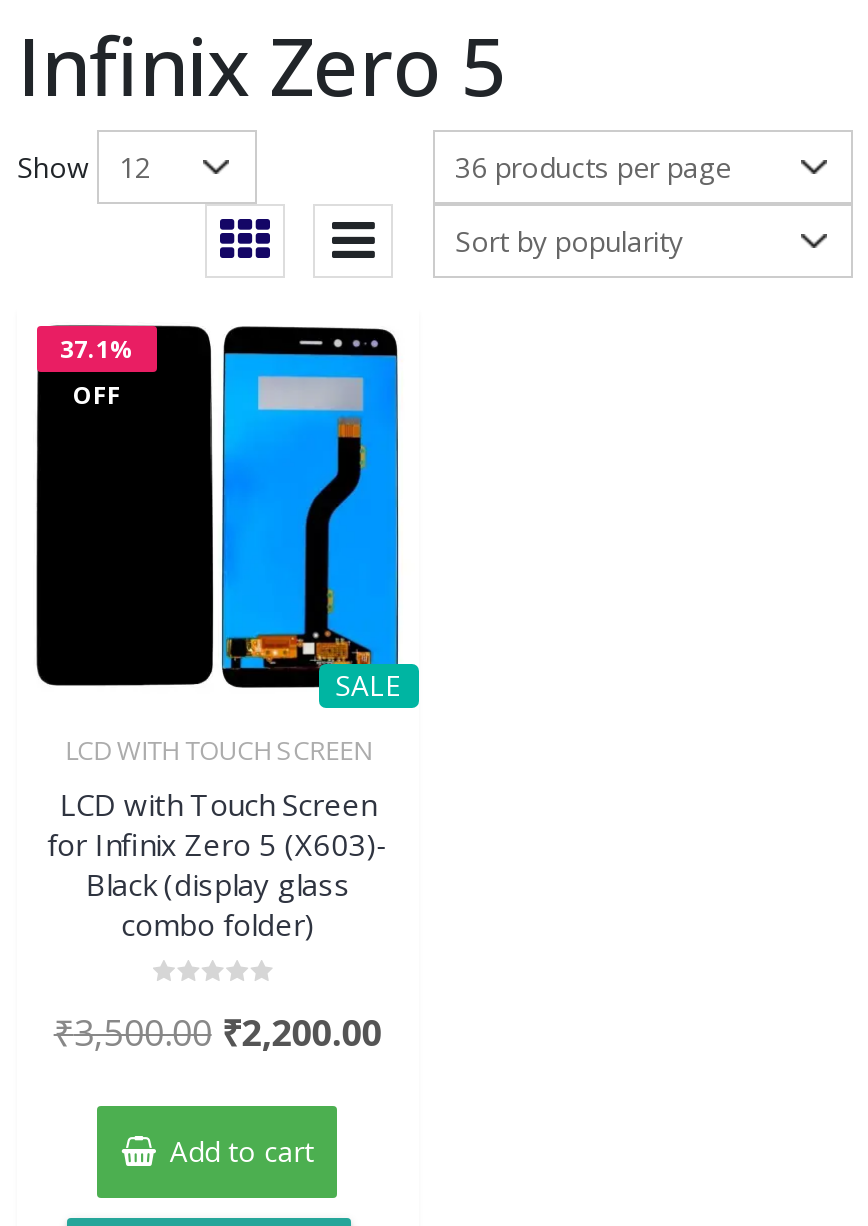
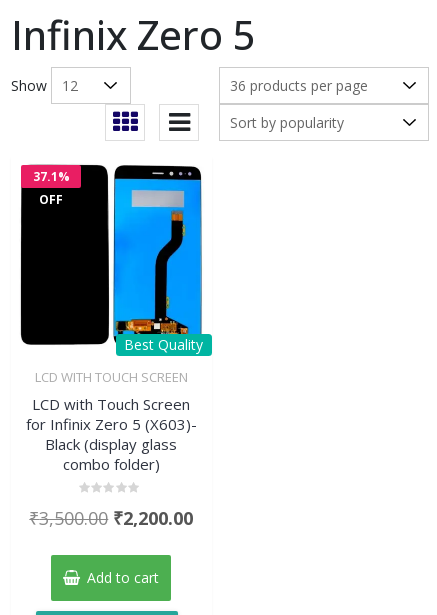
- SALE
+ Best Quality
